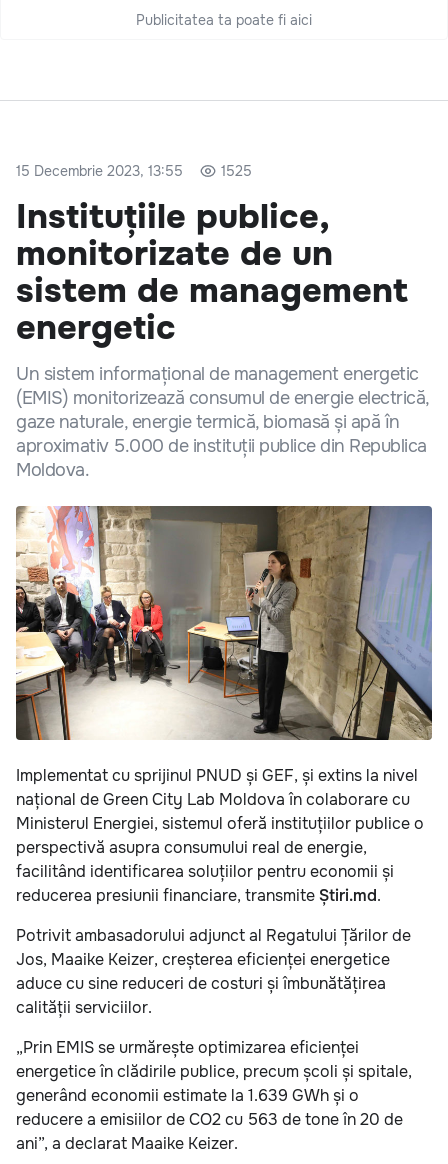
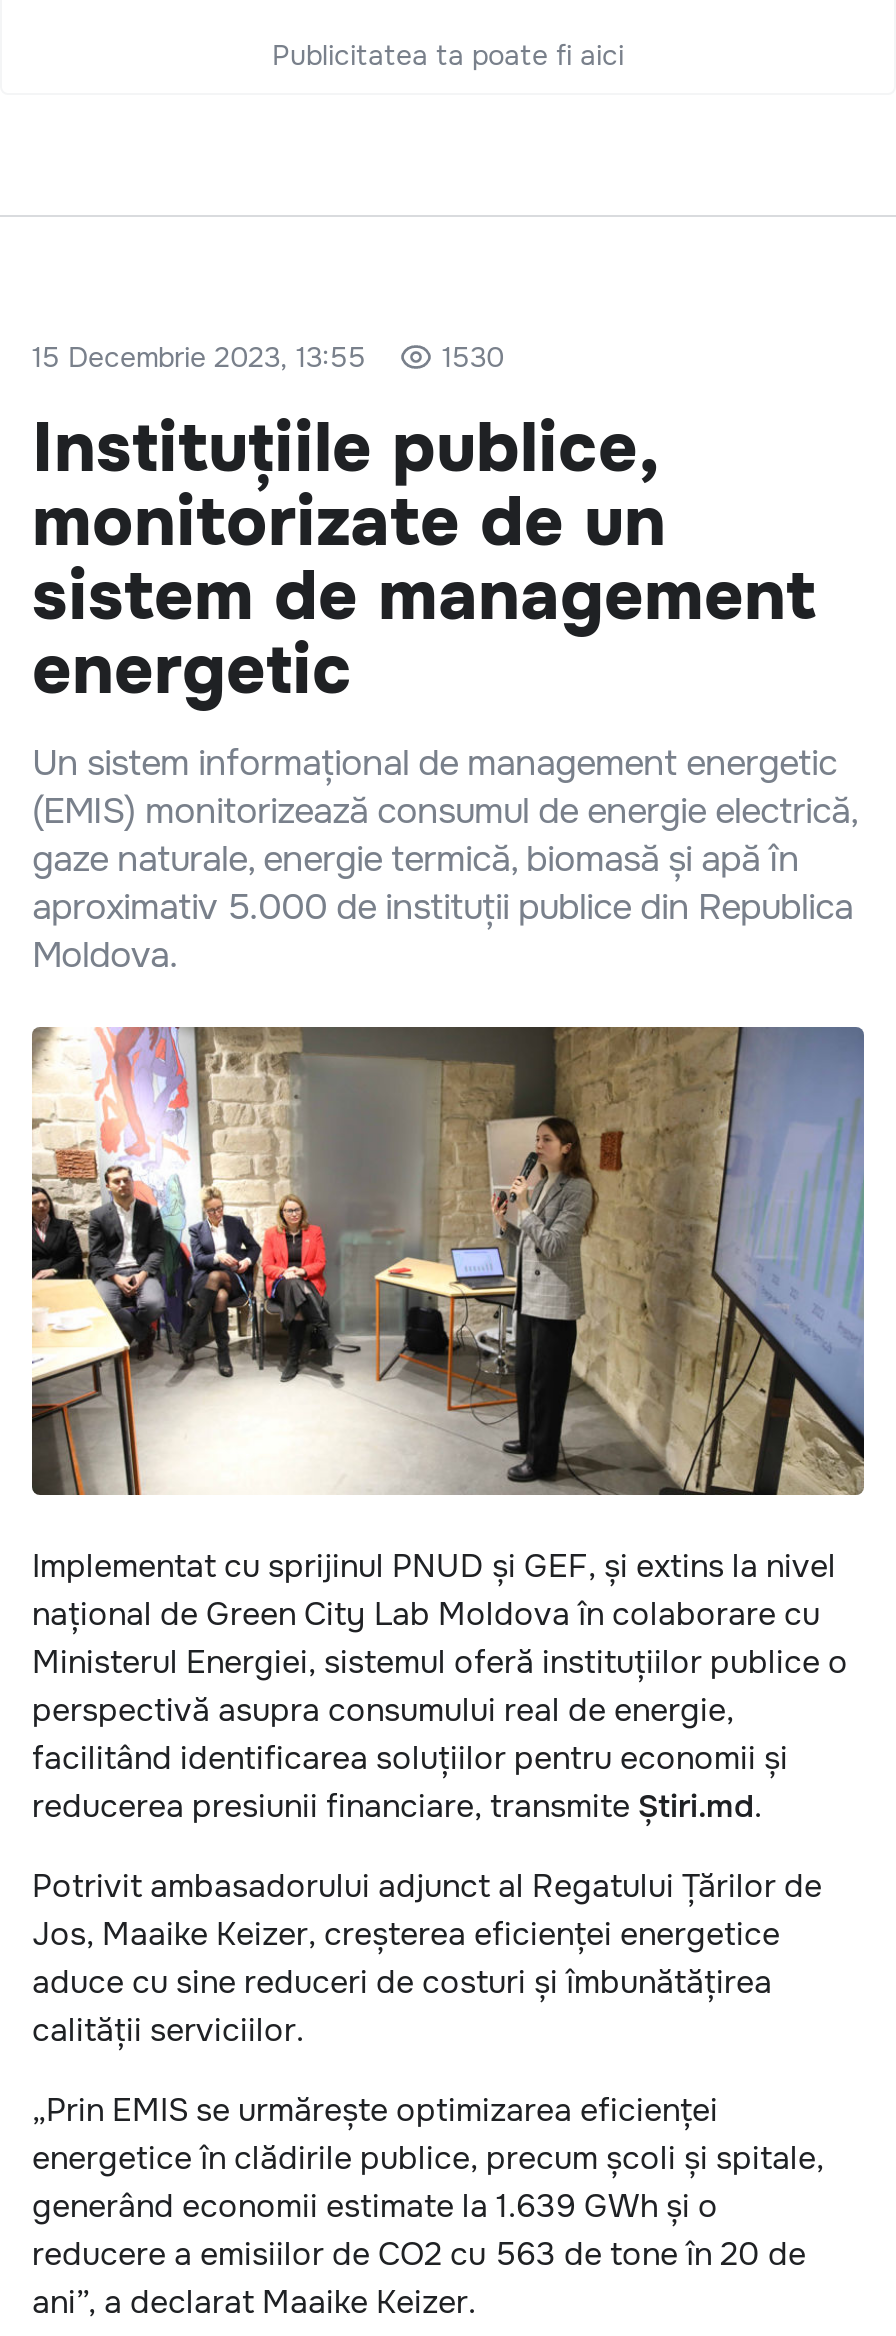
- 1525
+ 1530
